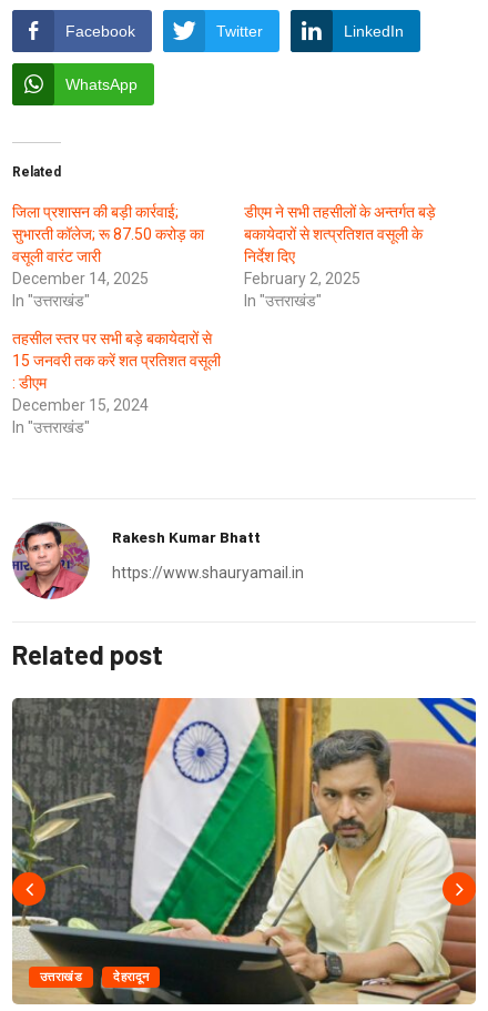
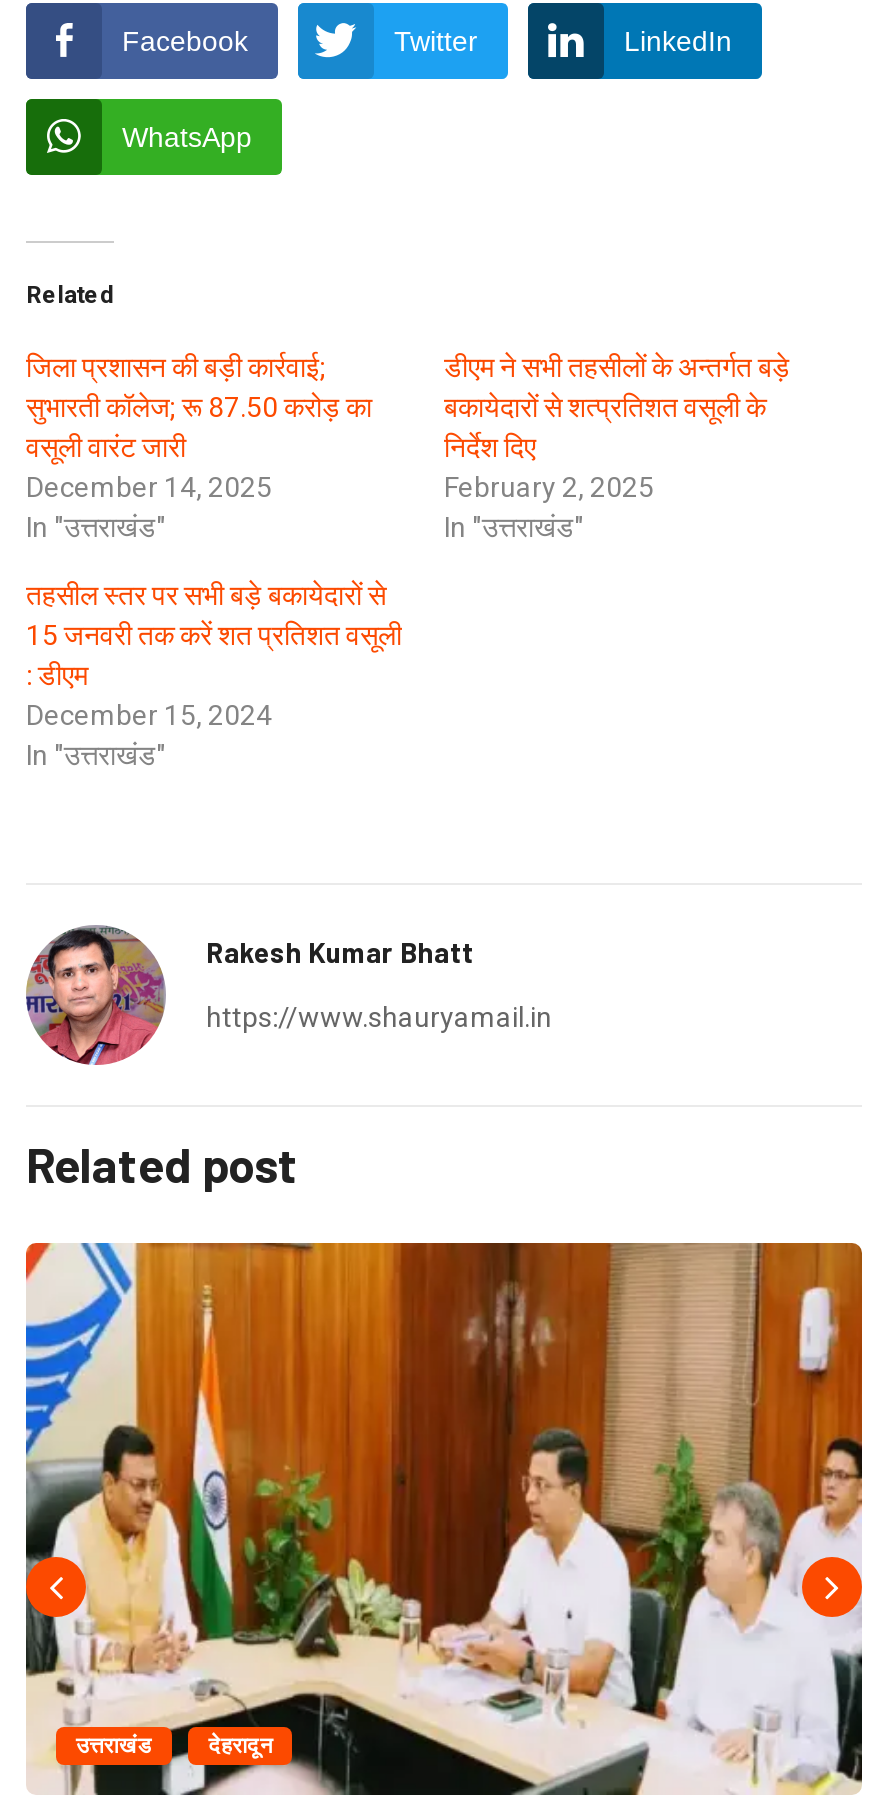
- [image]
+ [image]
